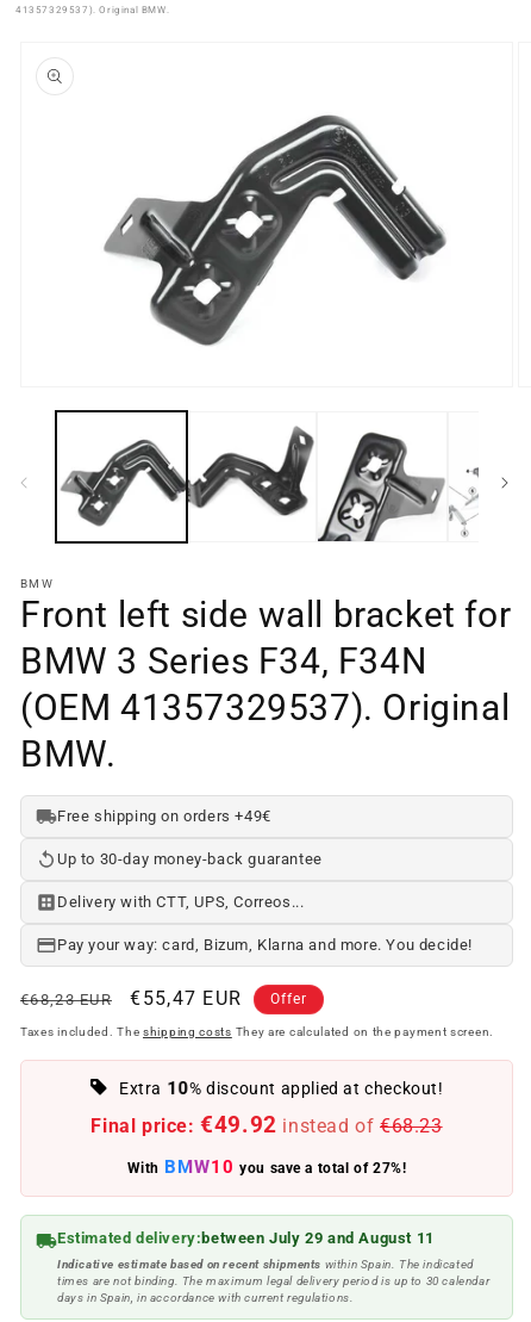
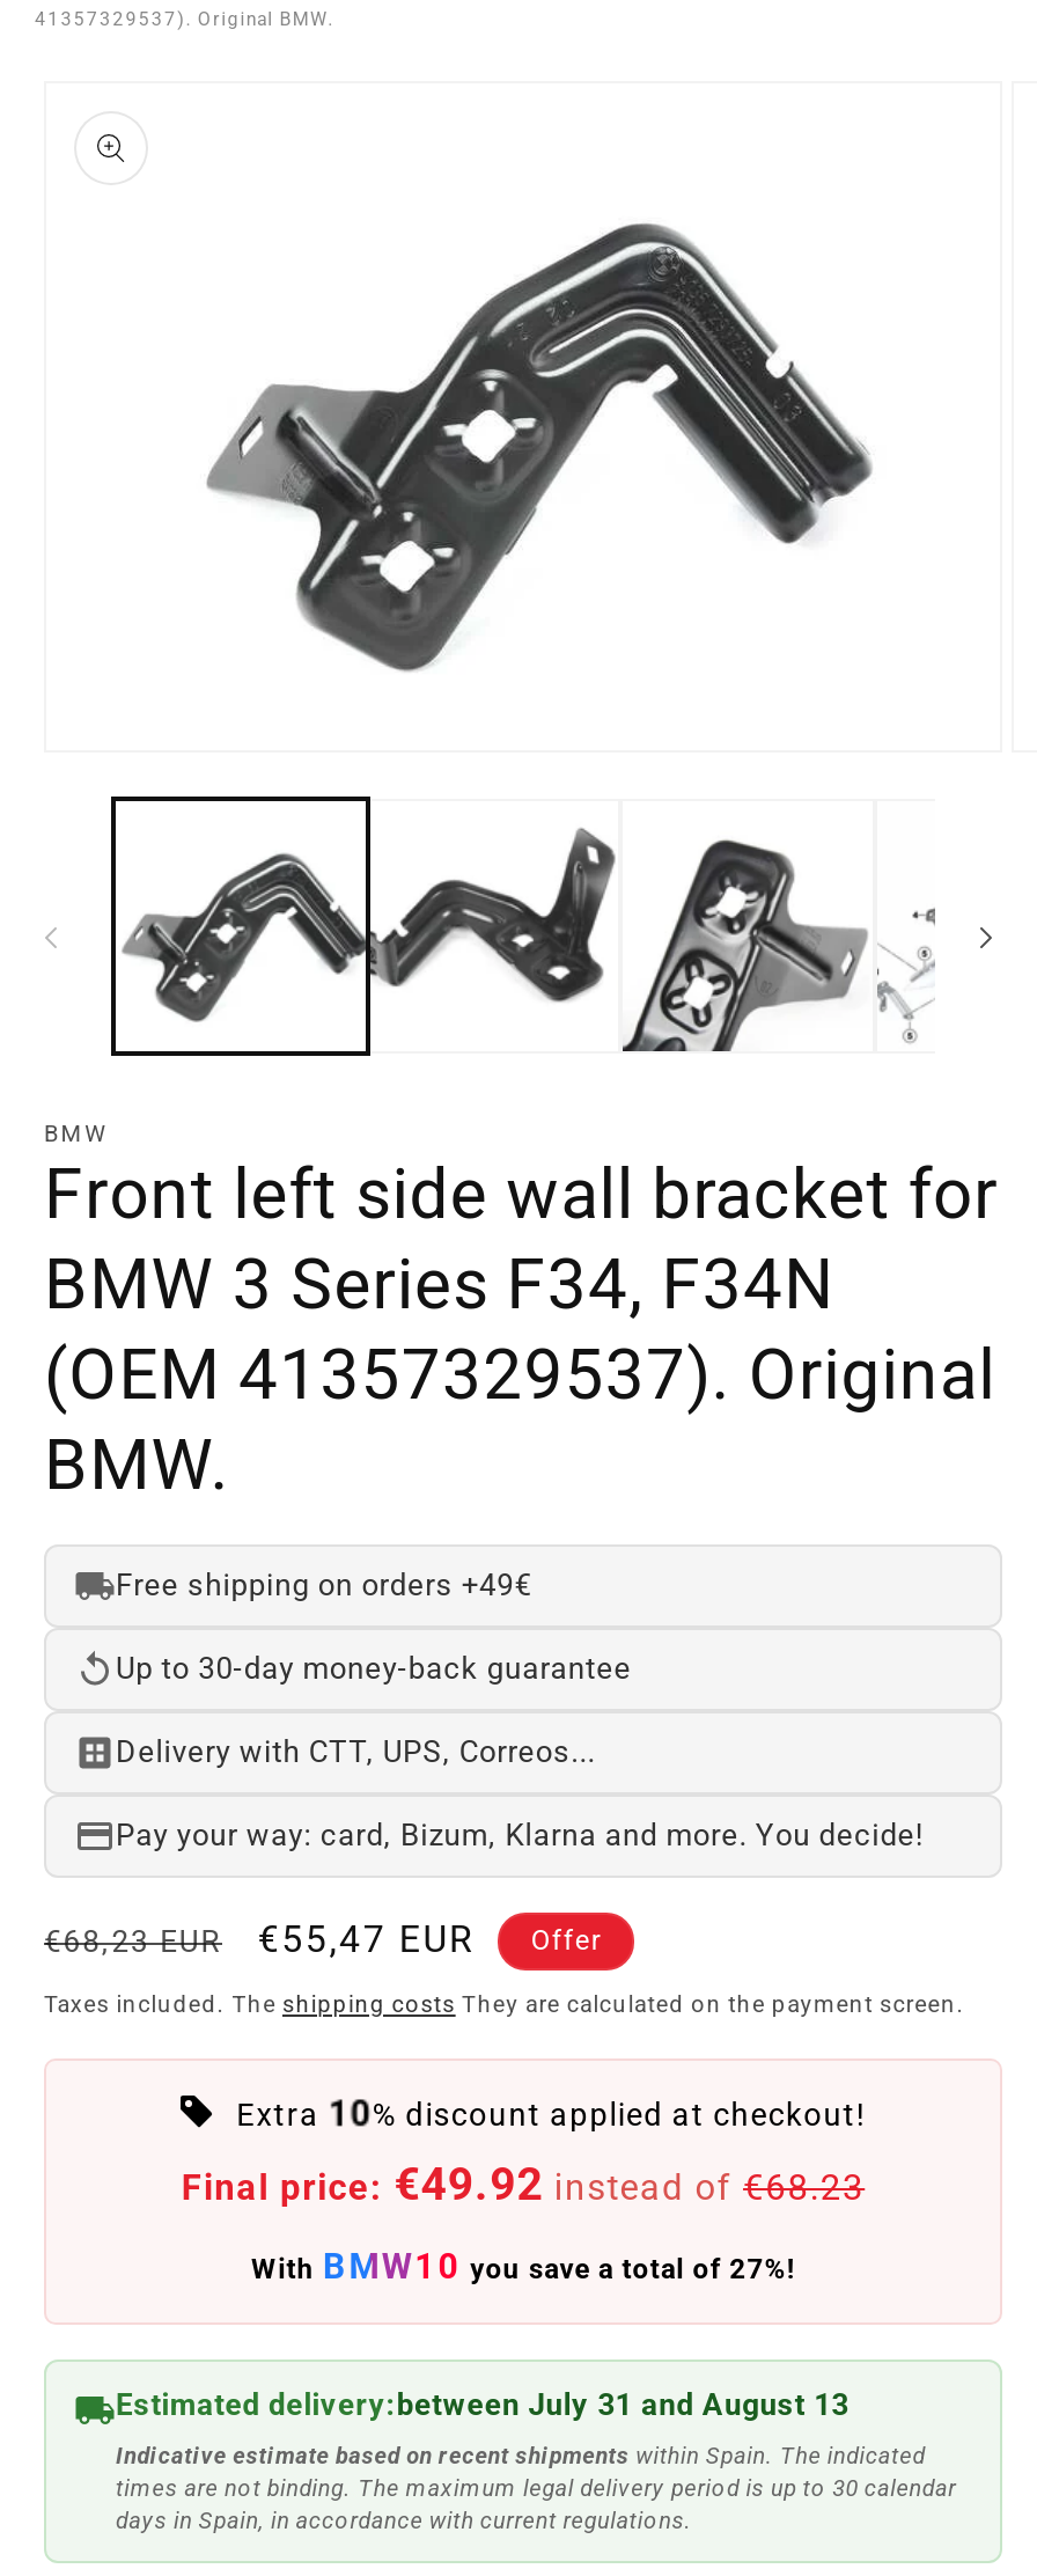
- Estimated delivery:between July 29 and August 11
+ Estimated delivery:between July 31 and August 13
